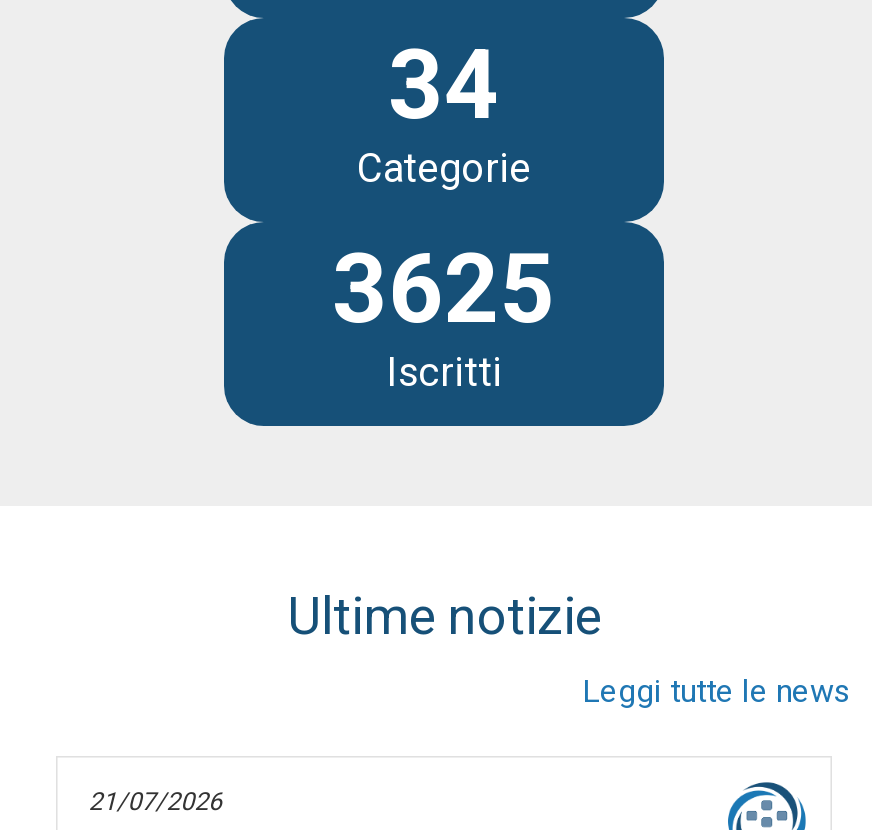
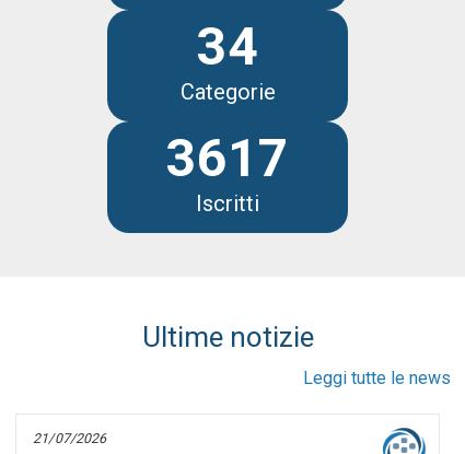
- 3625
+ 3617
